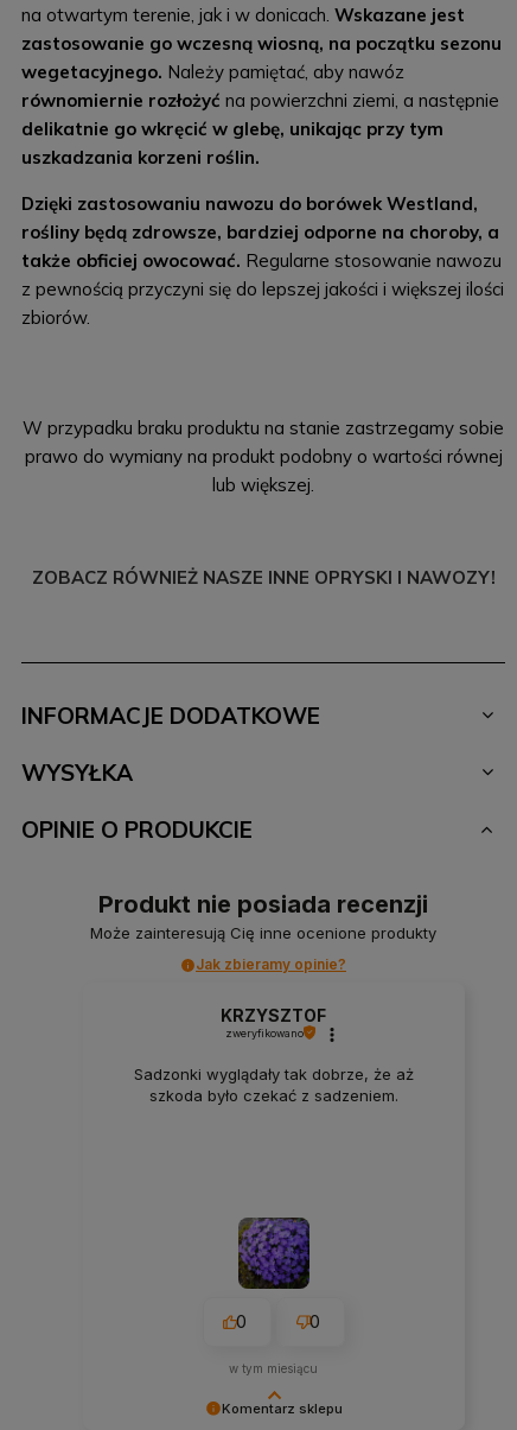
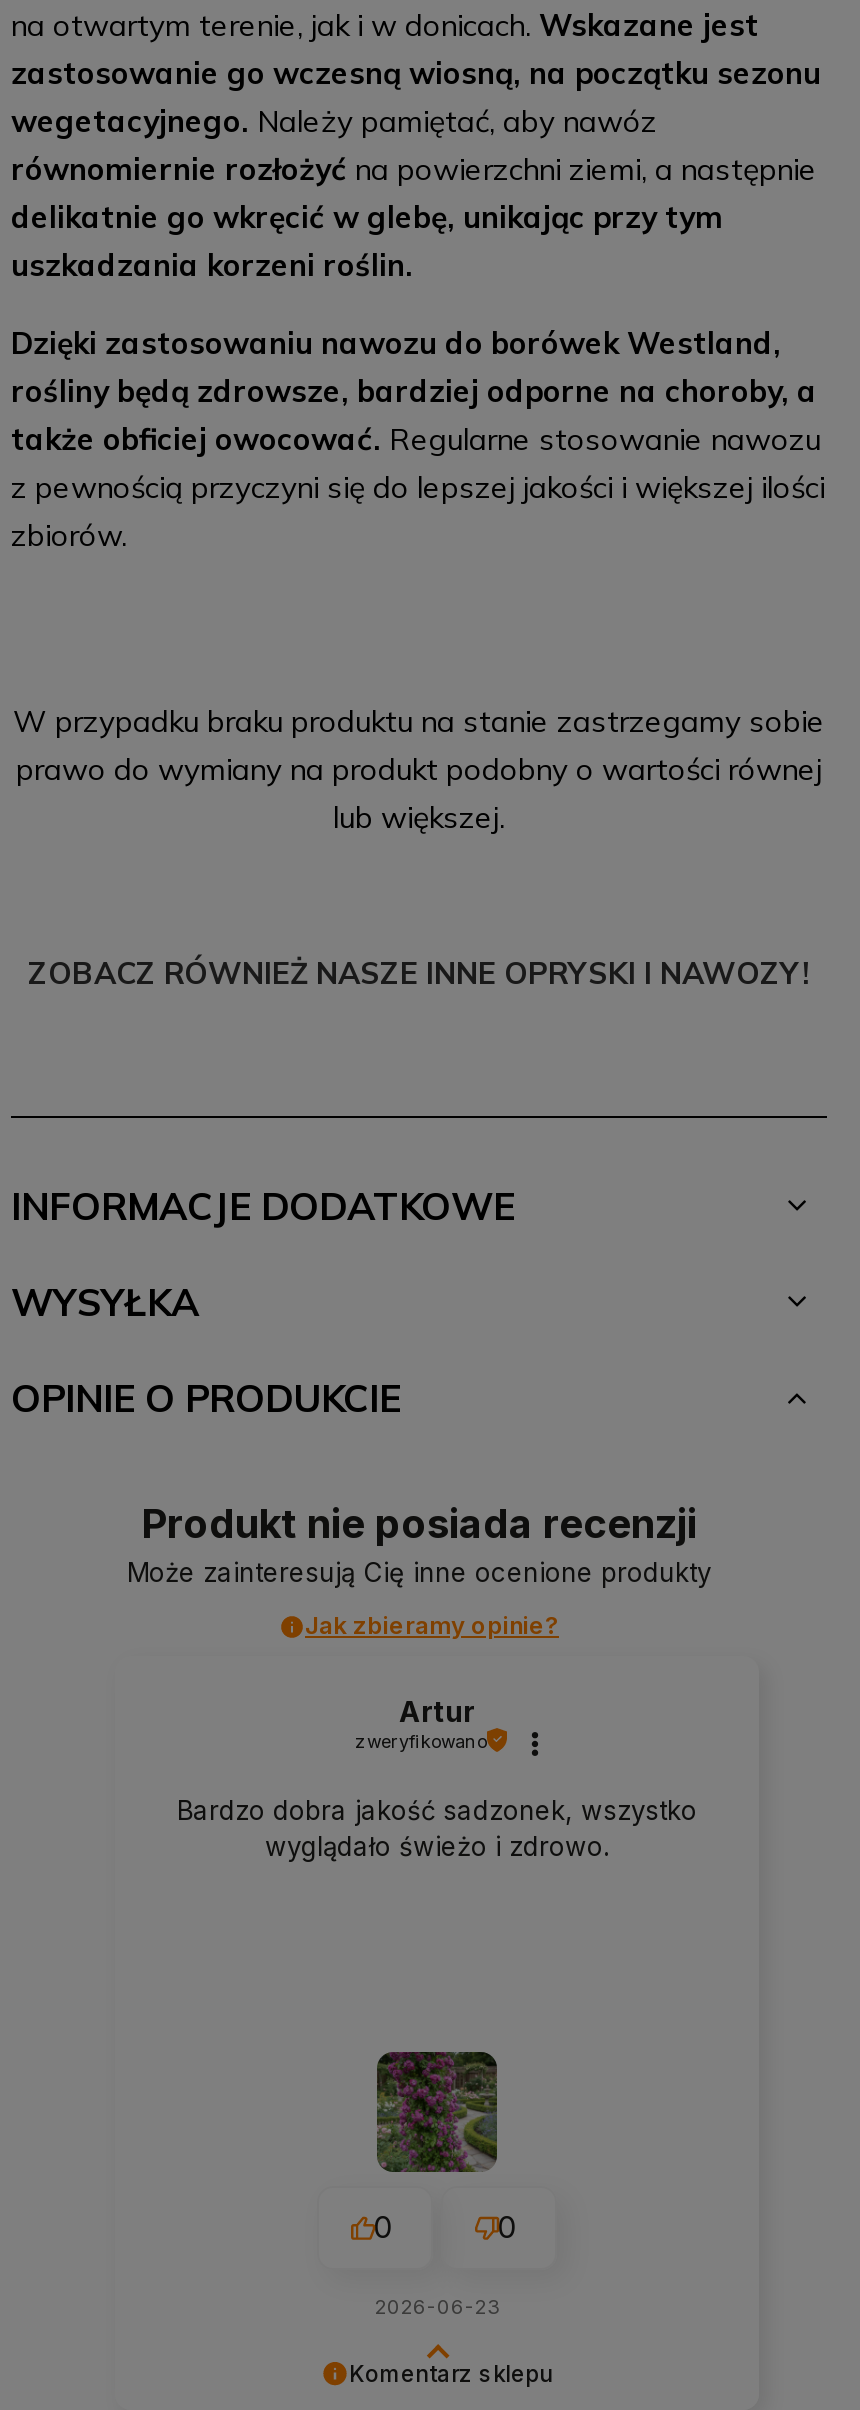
- KRZYSZTOF
+ Artur

- Sadzonki wyglądały tak dobrze, że aż
- szkoda było czekać z sadzeniem.
+ Bardzo dobra jakość sadzonek, wszystko
+ wyglądało świeżo i zdrowo.

- [image]
+ [image]

- w tym miesiącu
+ 2026-06-23
